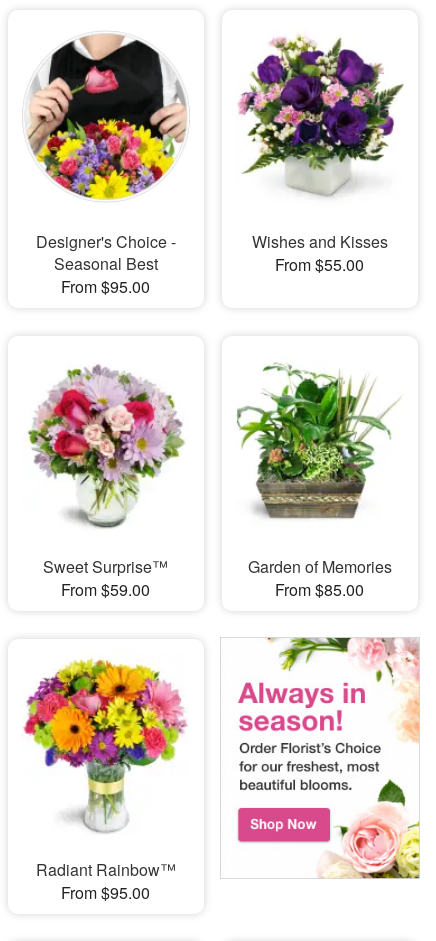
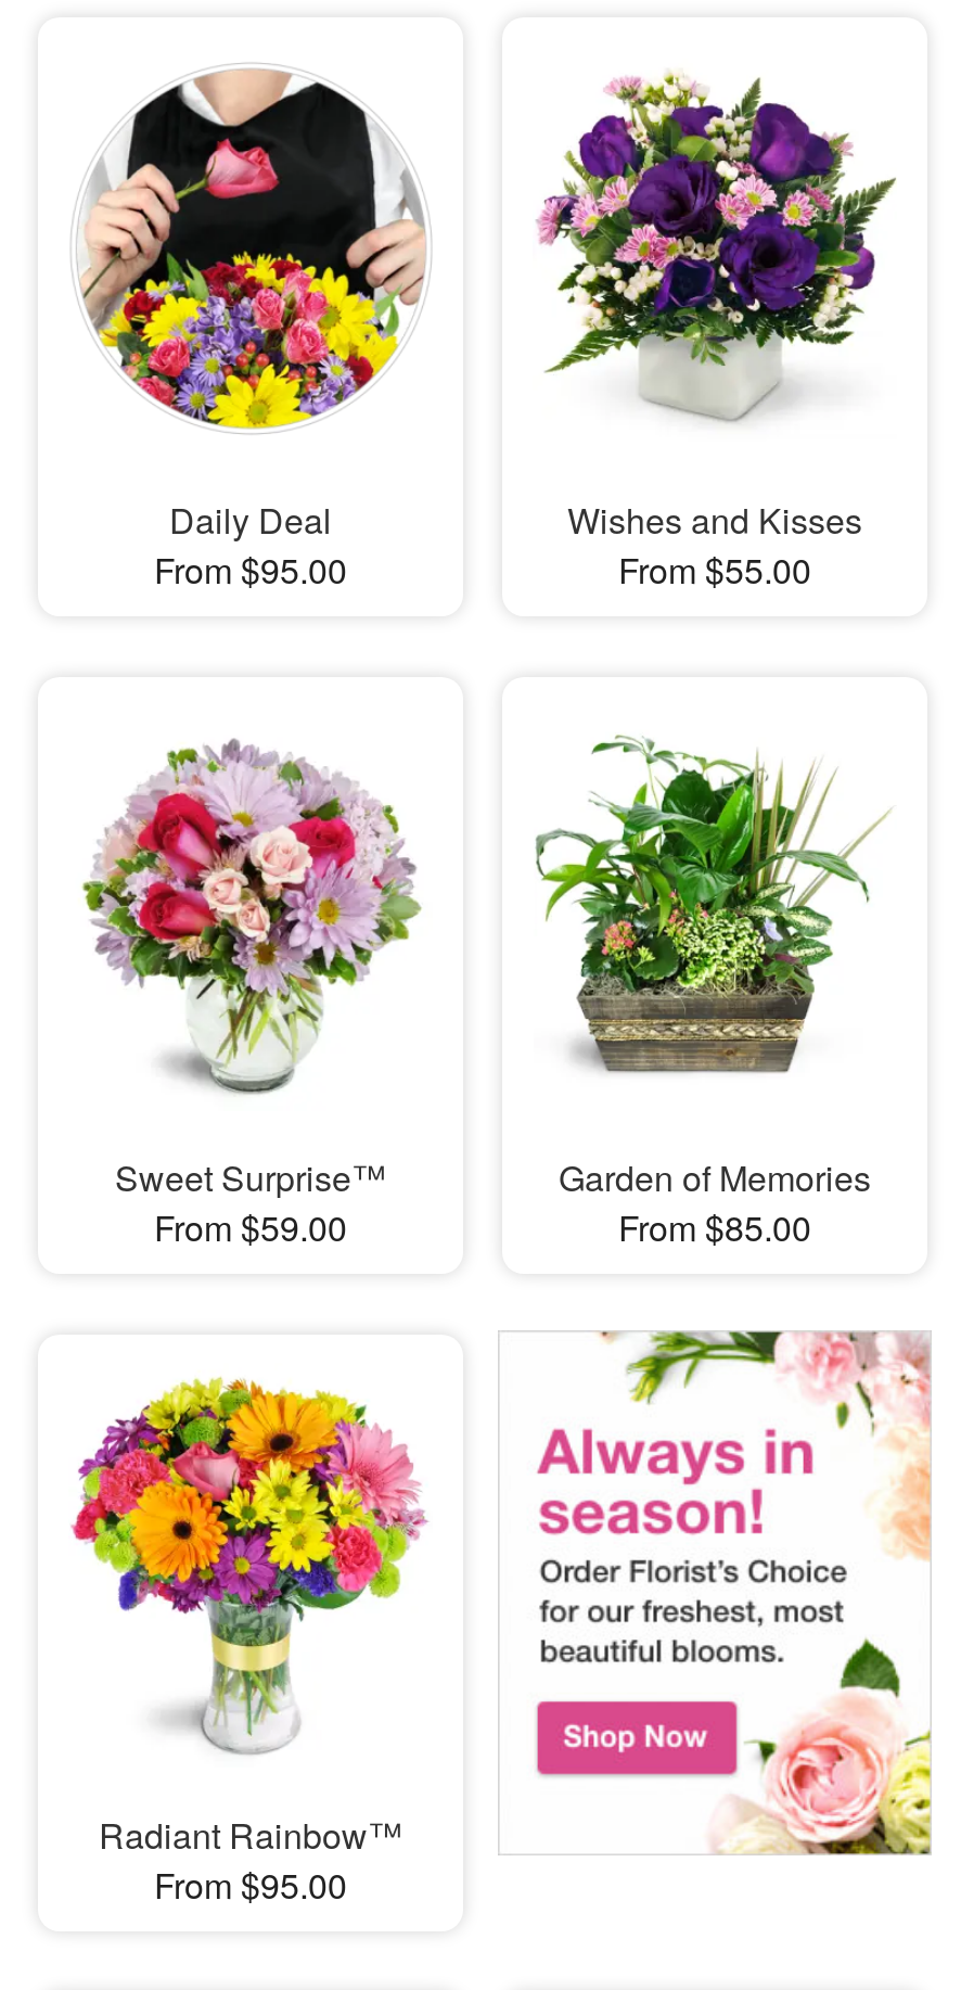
- Designer's Choice -
- Seasonal Best
+ Daily Deal
